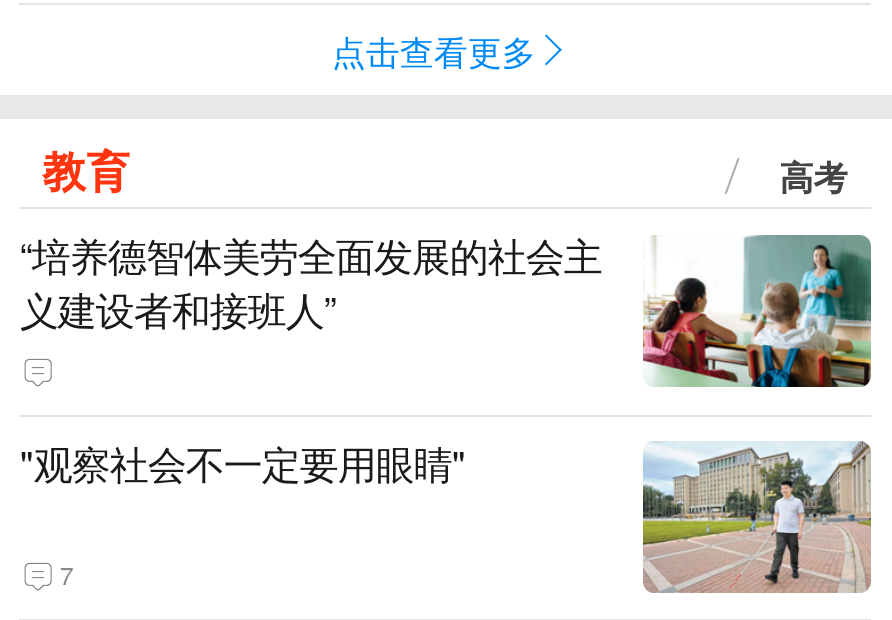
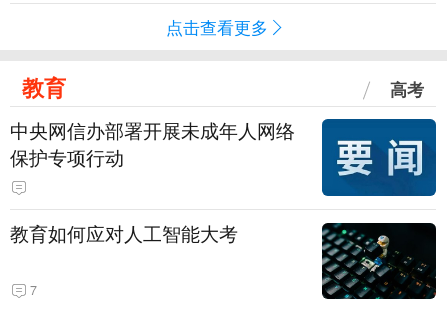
- [image]
- “培养德智体美劳全面发展的社会主
- 义建设者和接班人”
+ [image]
+ 中央网信办部署开展未成年人网络
+ 保护专项行动

- "观察社会不一定要用眼睛"
+ 教育如何应对人工智能大考

- [image]
+ [image]
